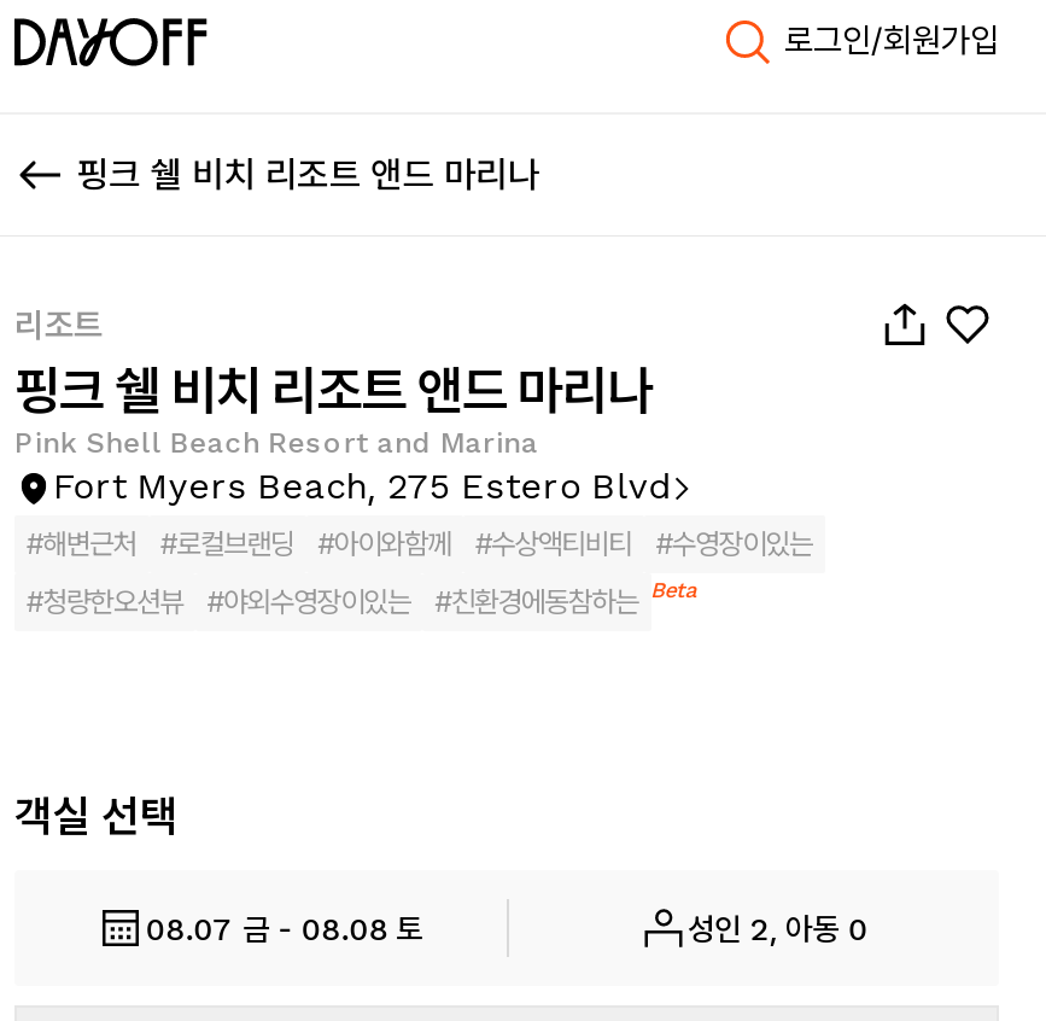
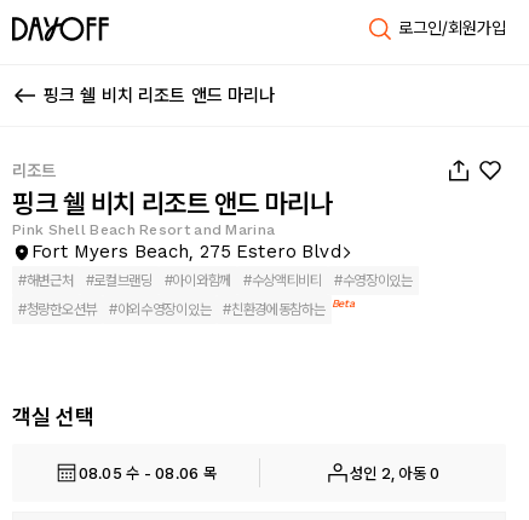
- 08.07 금 - 08.08 토
+ 08.05 수 - 08.06 목
